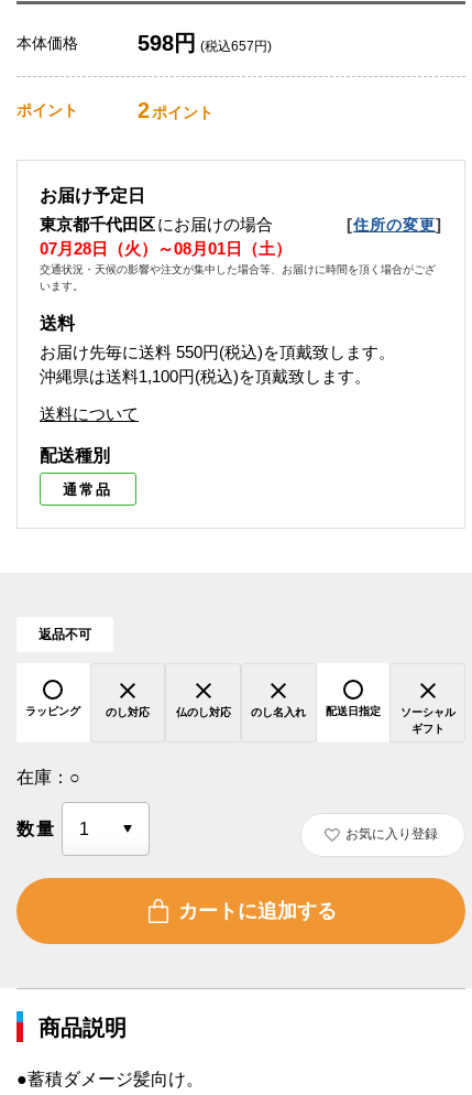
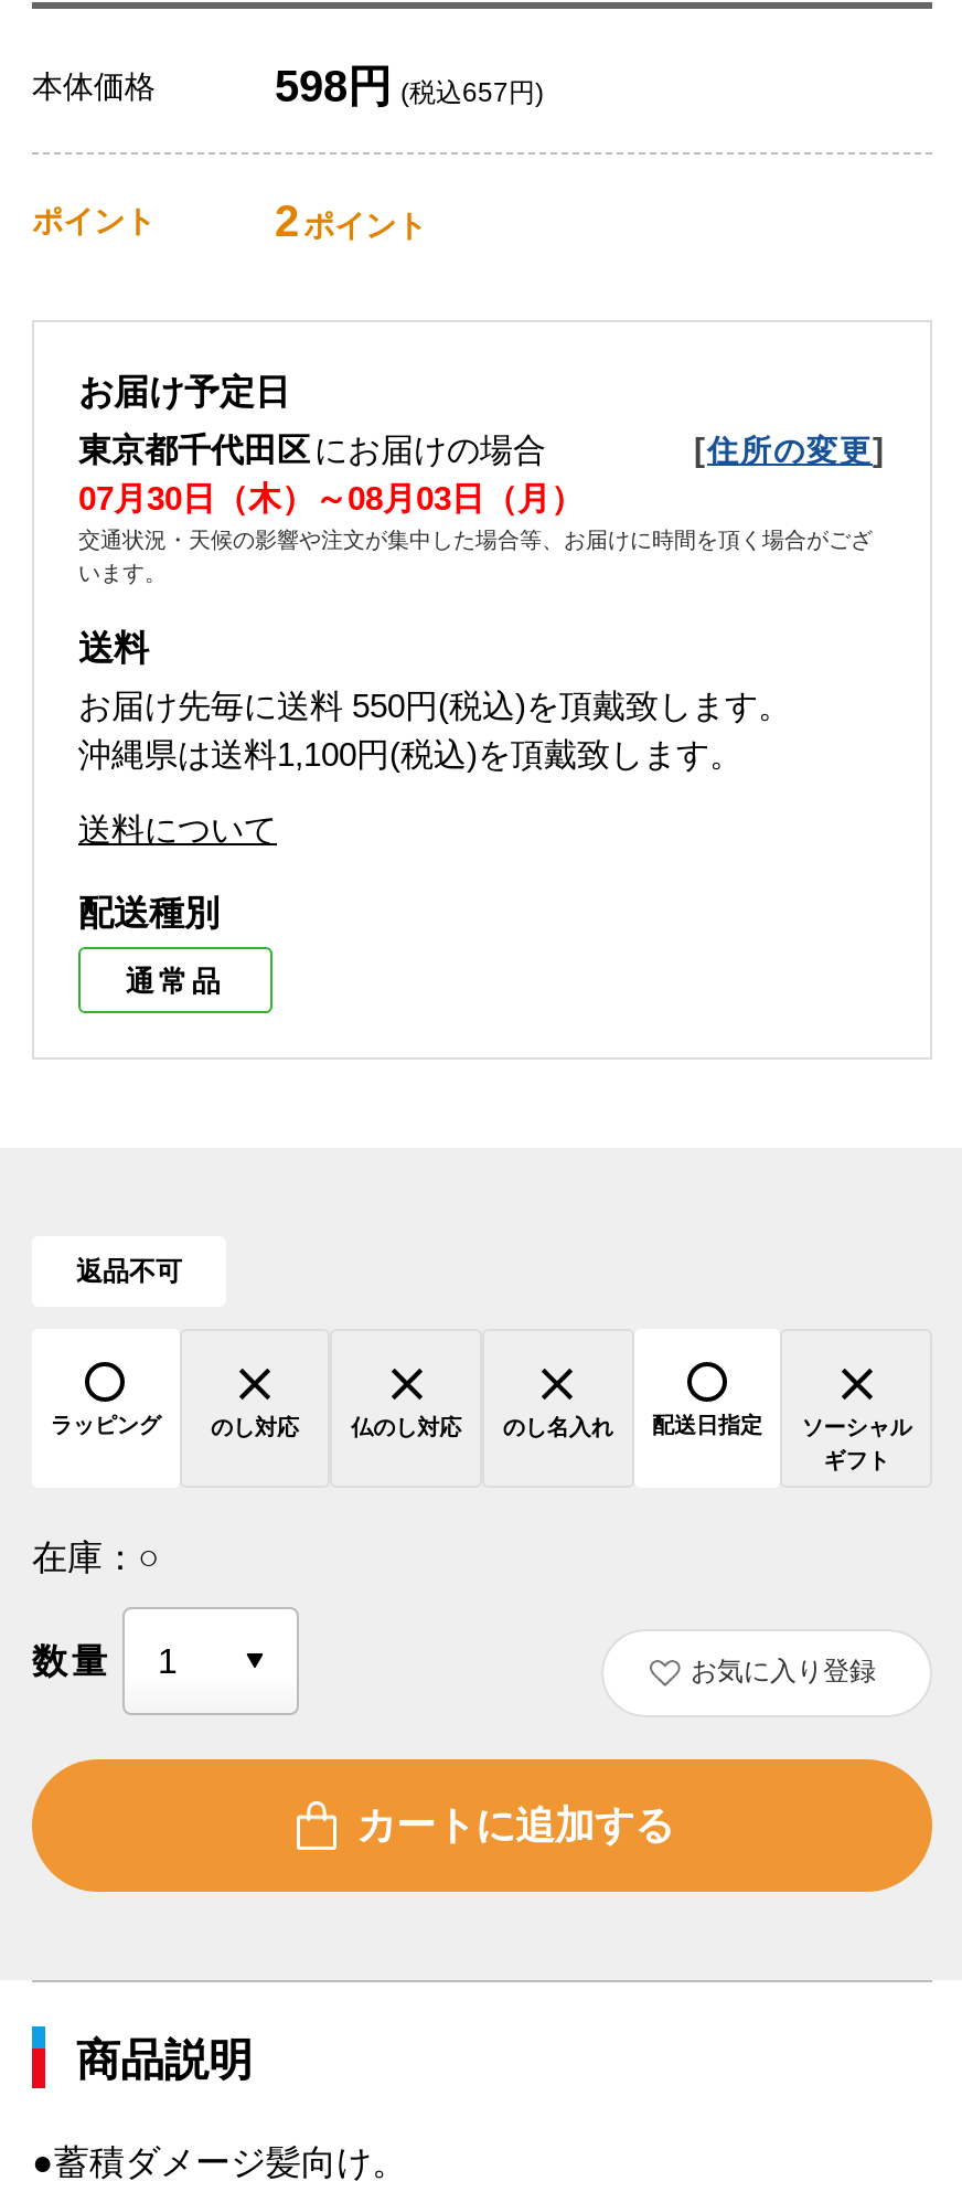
- 07月28日（火）～08月01日（土）
+ 07月30日（木）～08月03日（月）
